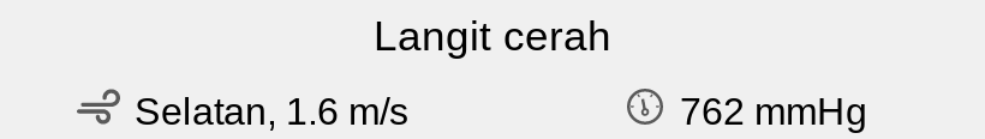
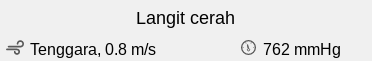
- Selatan, 1.6 m/s
+ Tenggara, 0.8 m/s
